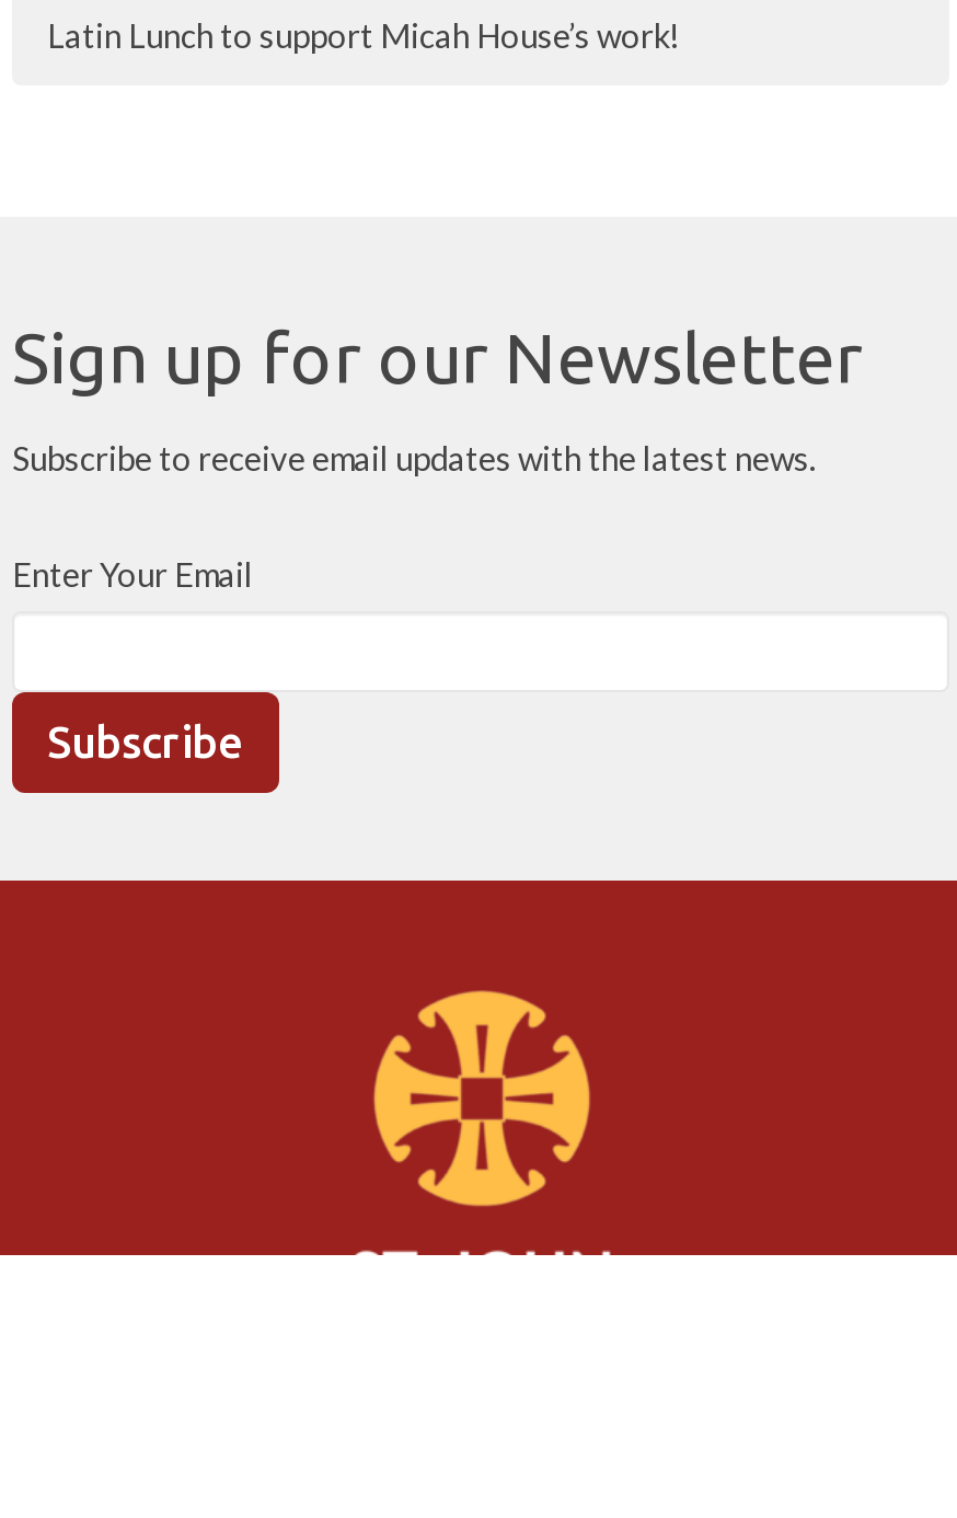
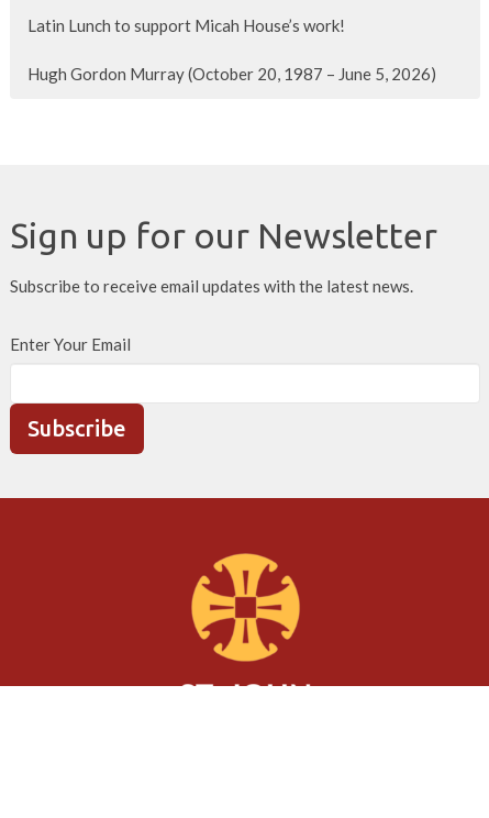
+ Hugh Gordon Murray (October 20, 1987 – June 5, 2026)
